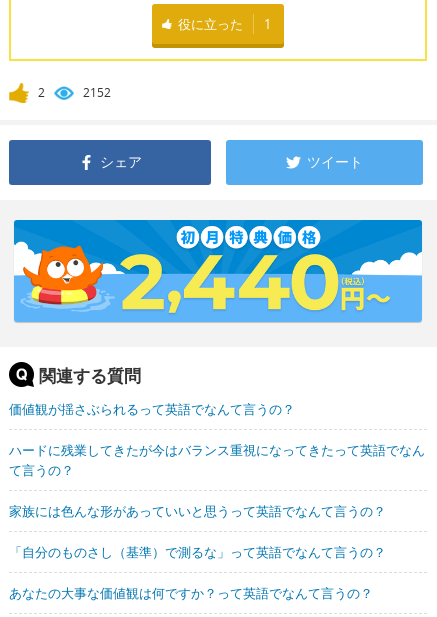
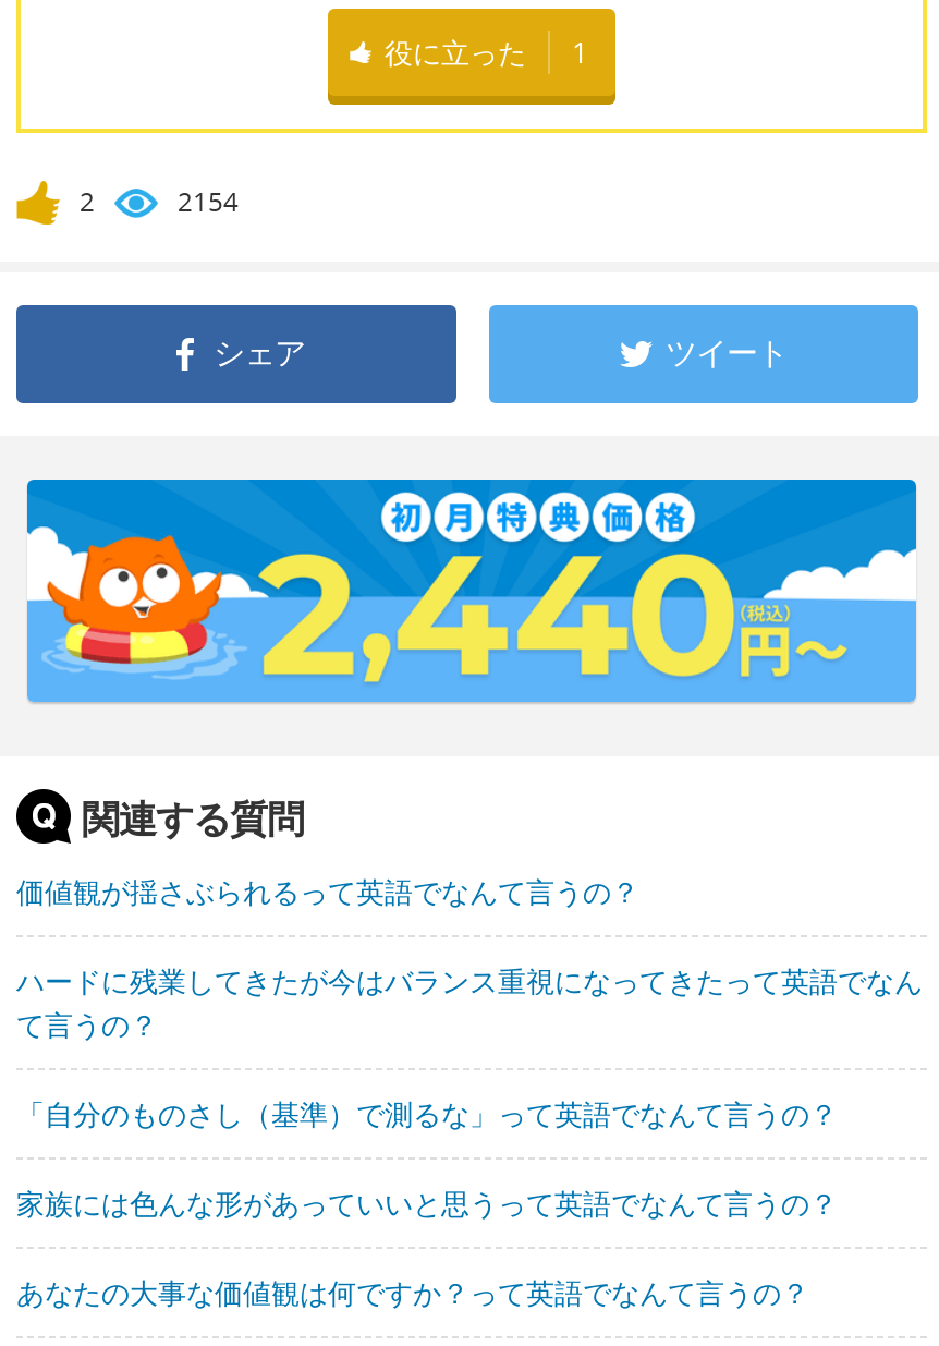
- 2152
+ 2154

moved down: 家族には色んな形があっていいと思うって英語でなんて言うの？

moved up: 「自分のものさし（基準）で測るな」って英語でなんて言うの？
